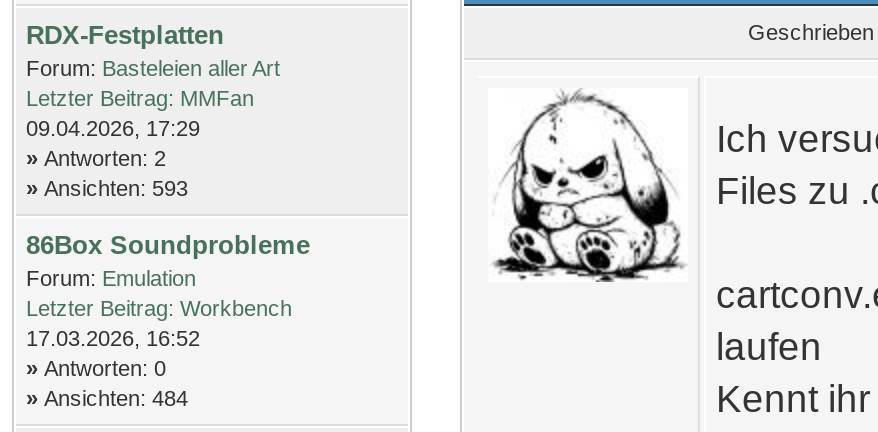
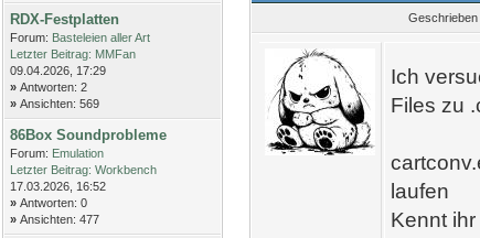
- » Ansichten: 593
+ » Ansichten: 569

- » Ansichten: 484
+ » Ansichten: 477
